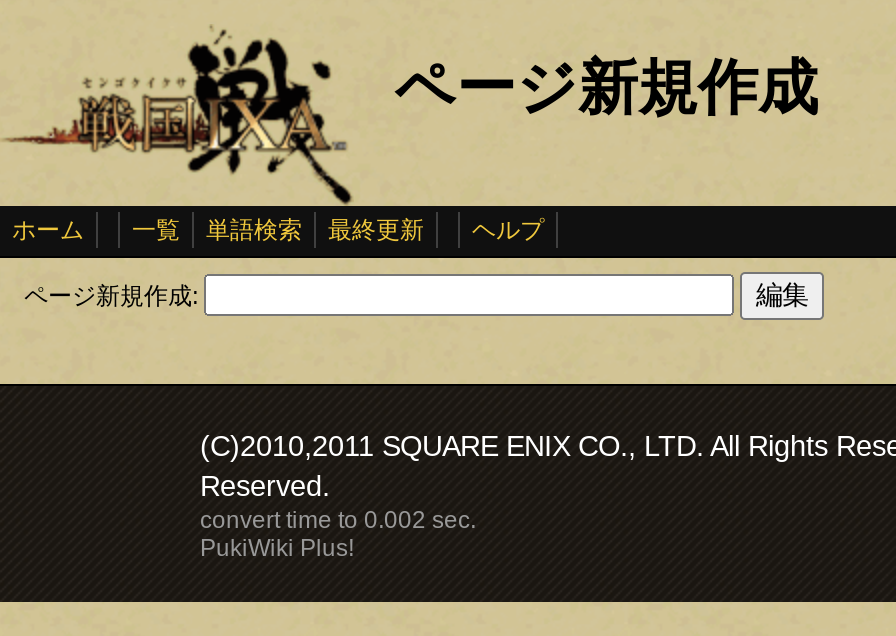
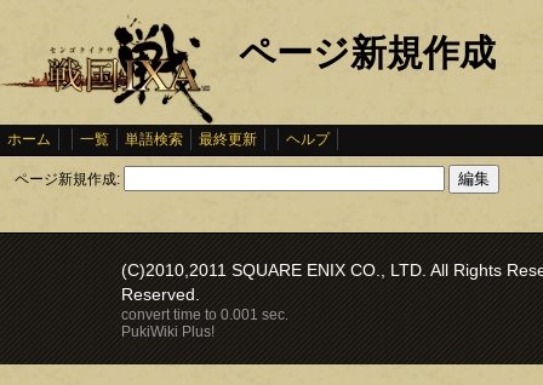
- convert time to 0.002 sec.
+ convert time to 0.001 sec.
